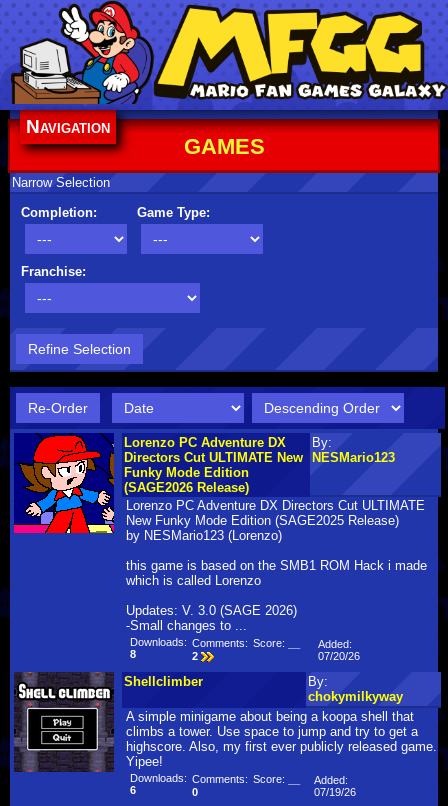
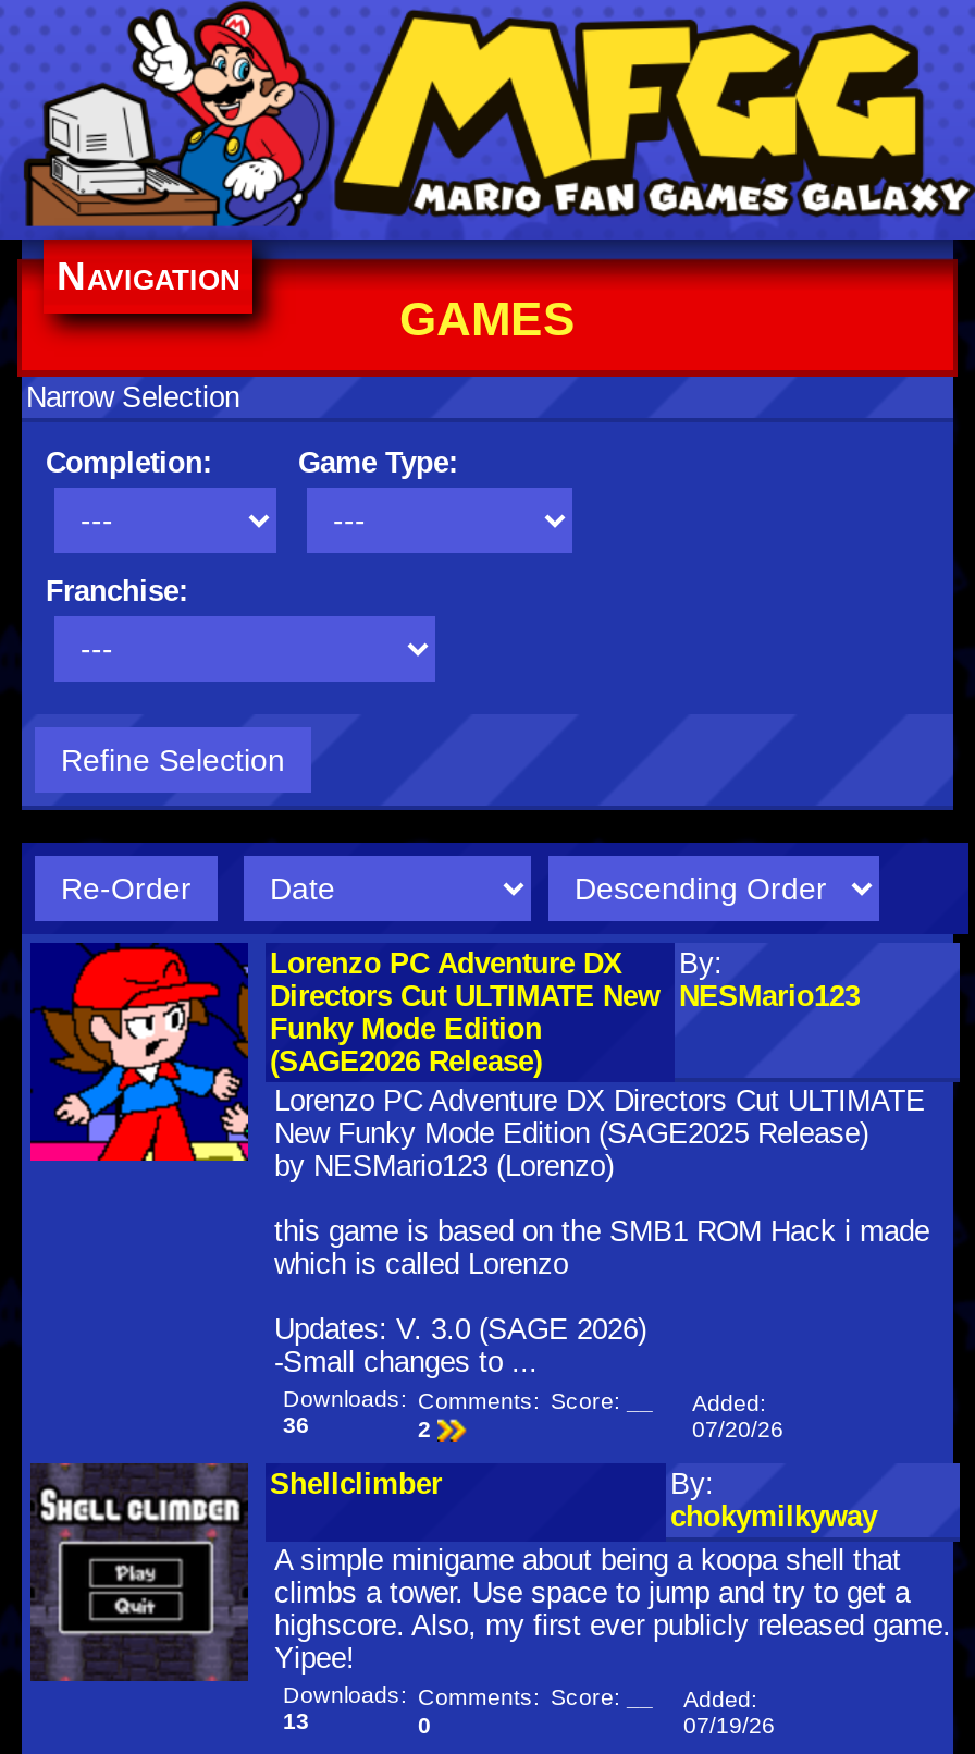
- 8
+ 36

- 6
+ 13
